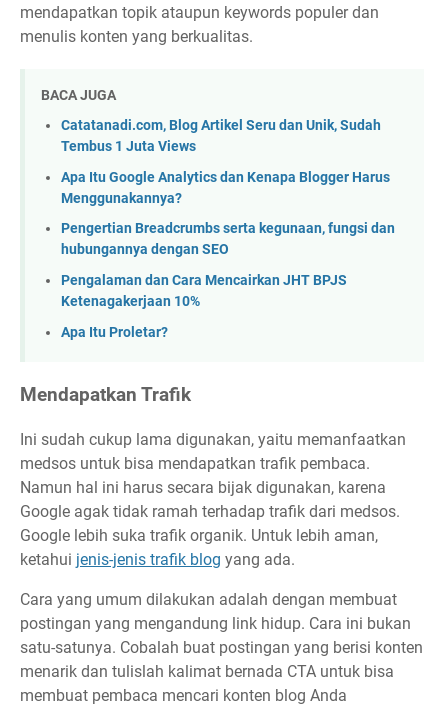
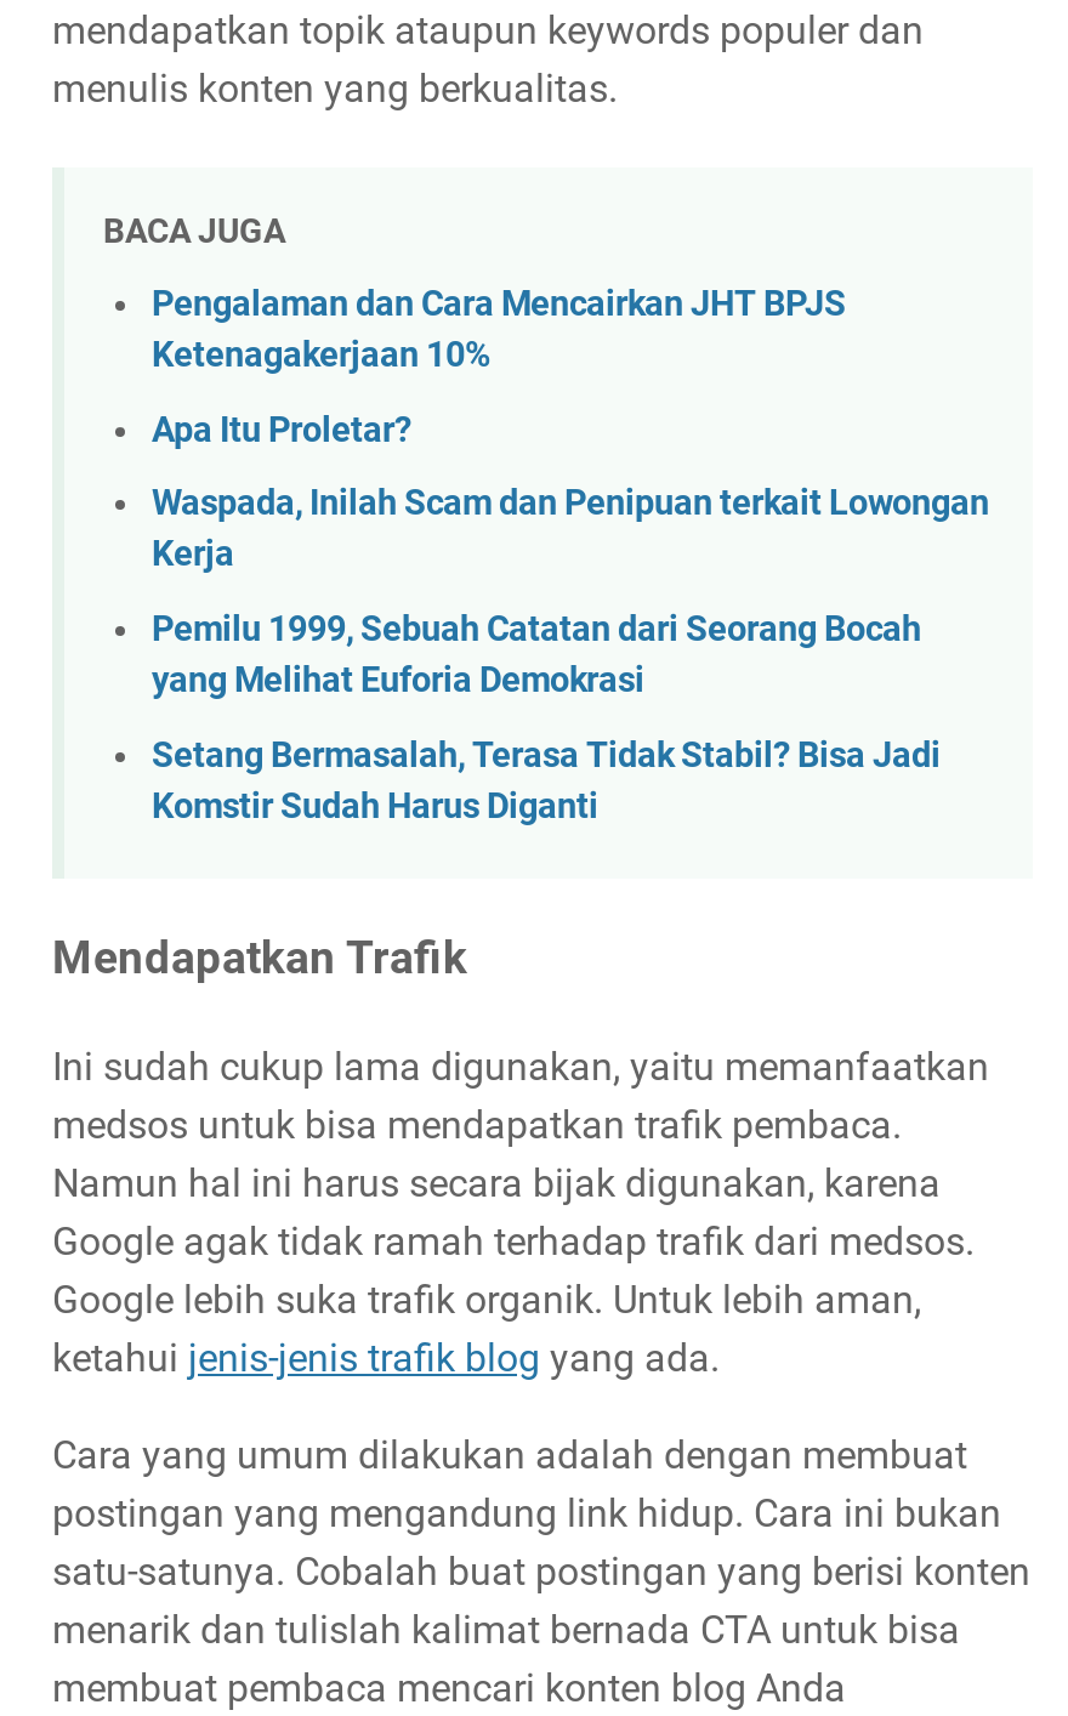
- Catatanadi.com, Blog Artikel Seru dan Unik, Sudah
- Tembus 1 Juta Views
- Apa Itu Google Analytics dan Kenapa Blogger Harus
- Menggunakannya?
- Pengertian Breadcrumbs serta kegunaan, fungsi dan
- hubungannya dengan SEO

moved up: Pengalaman dan Cara Mencairkan JHT BPJS | Ketenagakerjaan 10% | Apa Itu Proletar?

+ Waspada, Inilah Scam dan Penipuan terkait Lowongan
+ Kerja
+ Pemilu 1999, Sebuah Catatan dari Seorang Bocah
+ yang Melihat Euforia Demokrasi
+ Setang Bermasalah, Terasa Tidak Stabil? Bisa Jadi
+ Komstir Sudah Harus Diganti
